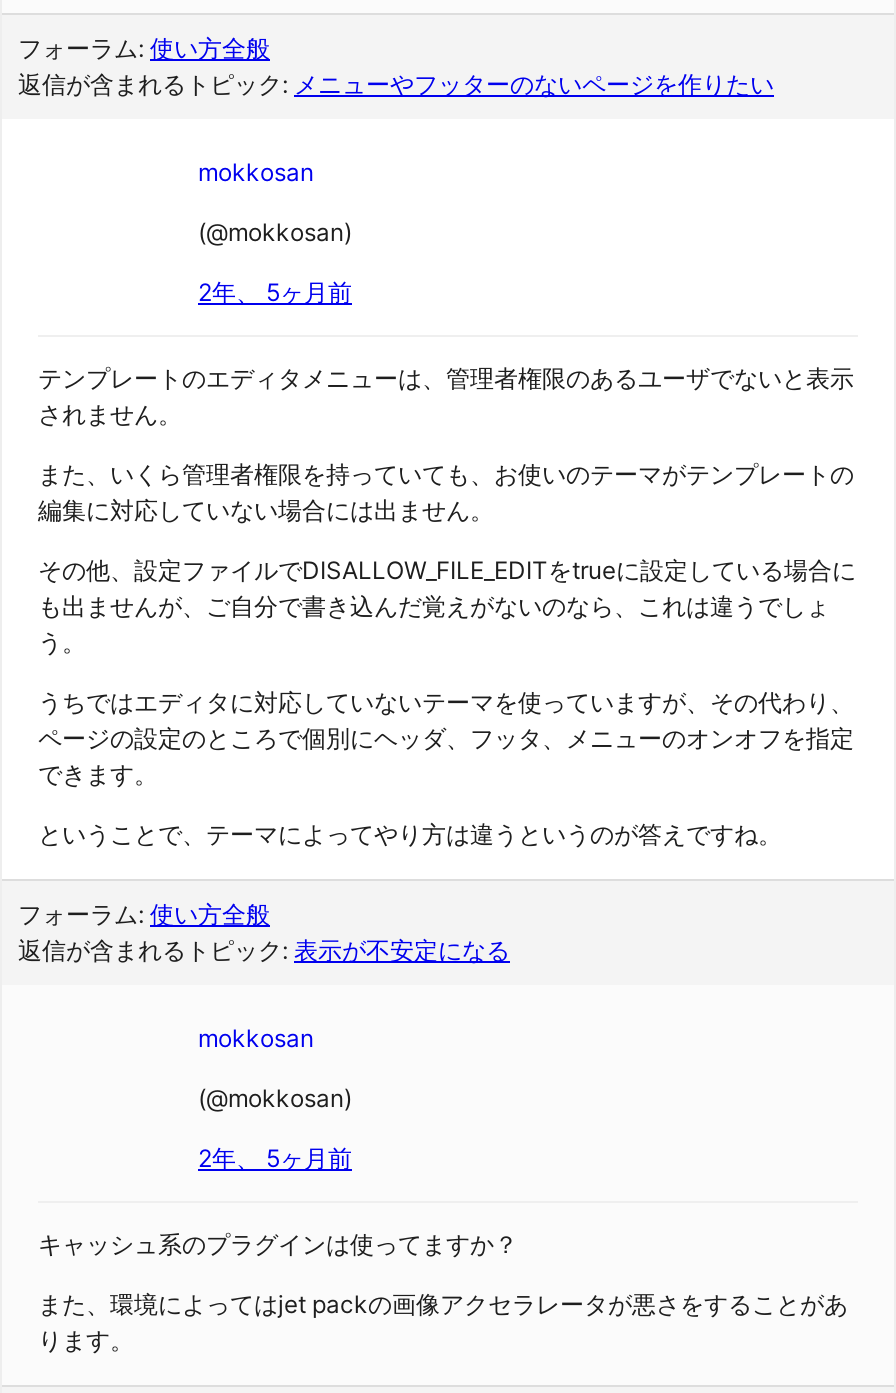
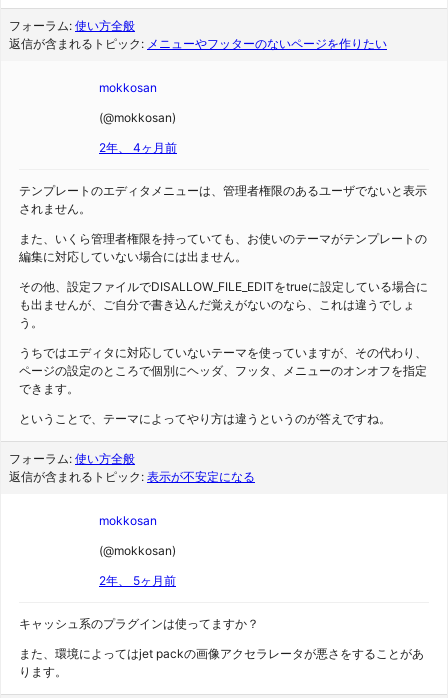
- 2年、 5ヶ月前
+ 2年、 4ヶ月前
